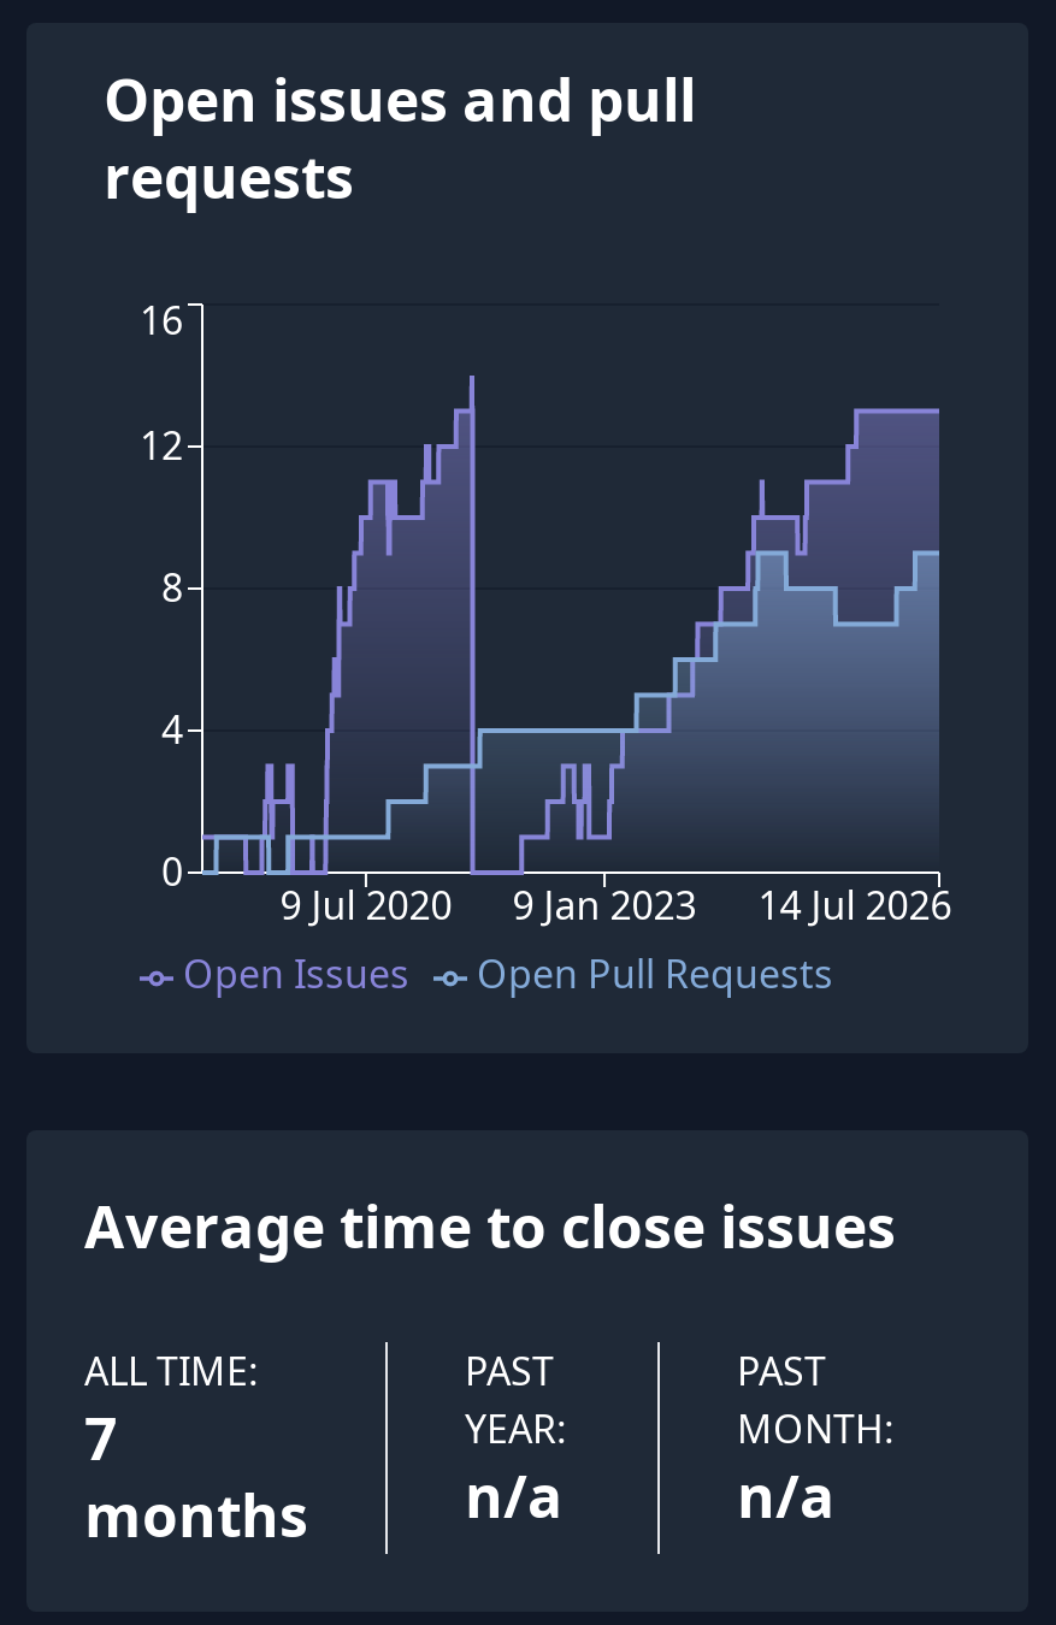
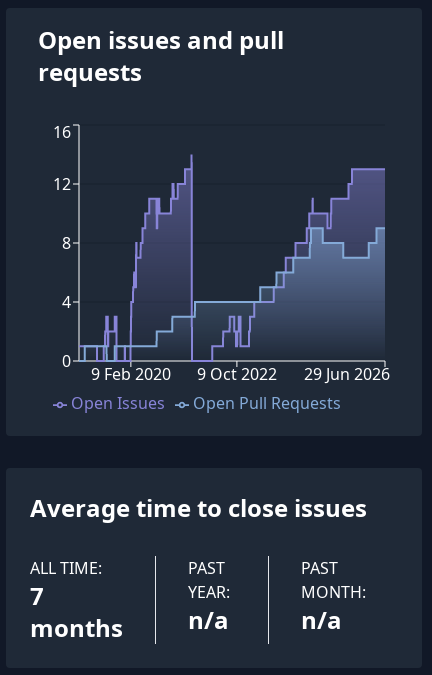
- 9 Jul 2020
- 9 Jan 2023
- 14 Jul 2026
+ 9 Feb 2020
+ 9 Oct 2022
+ 29 Jun 2026
